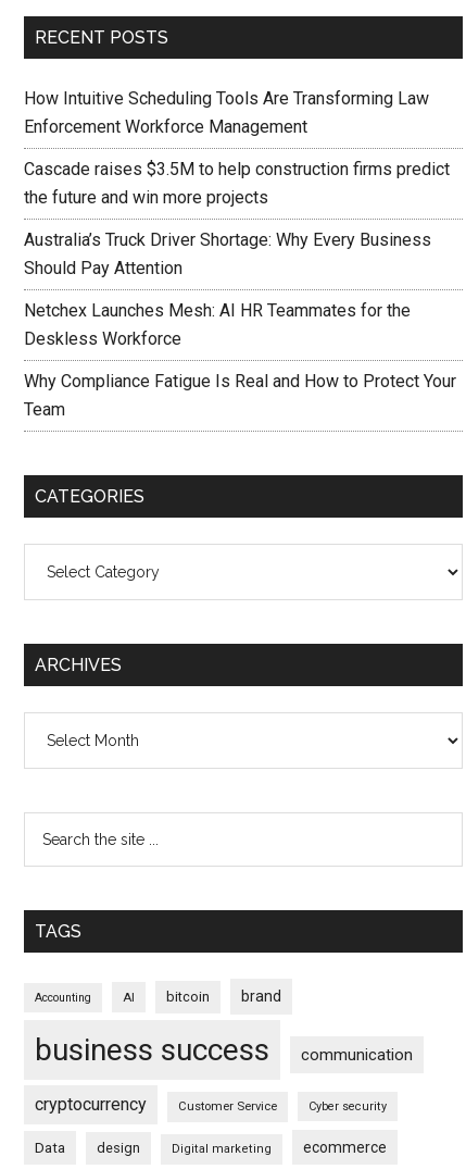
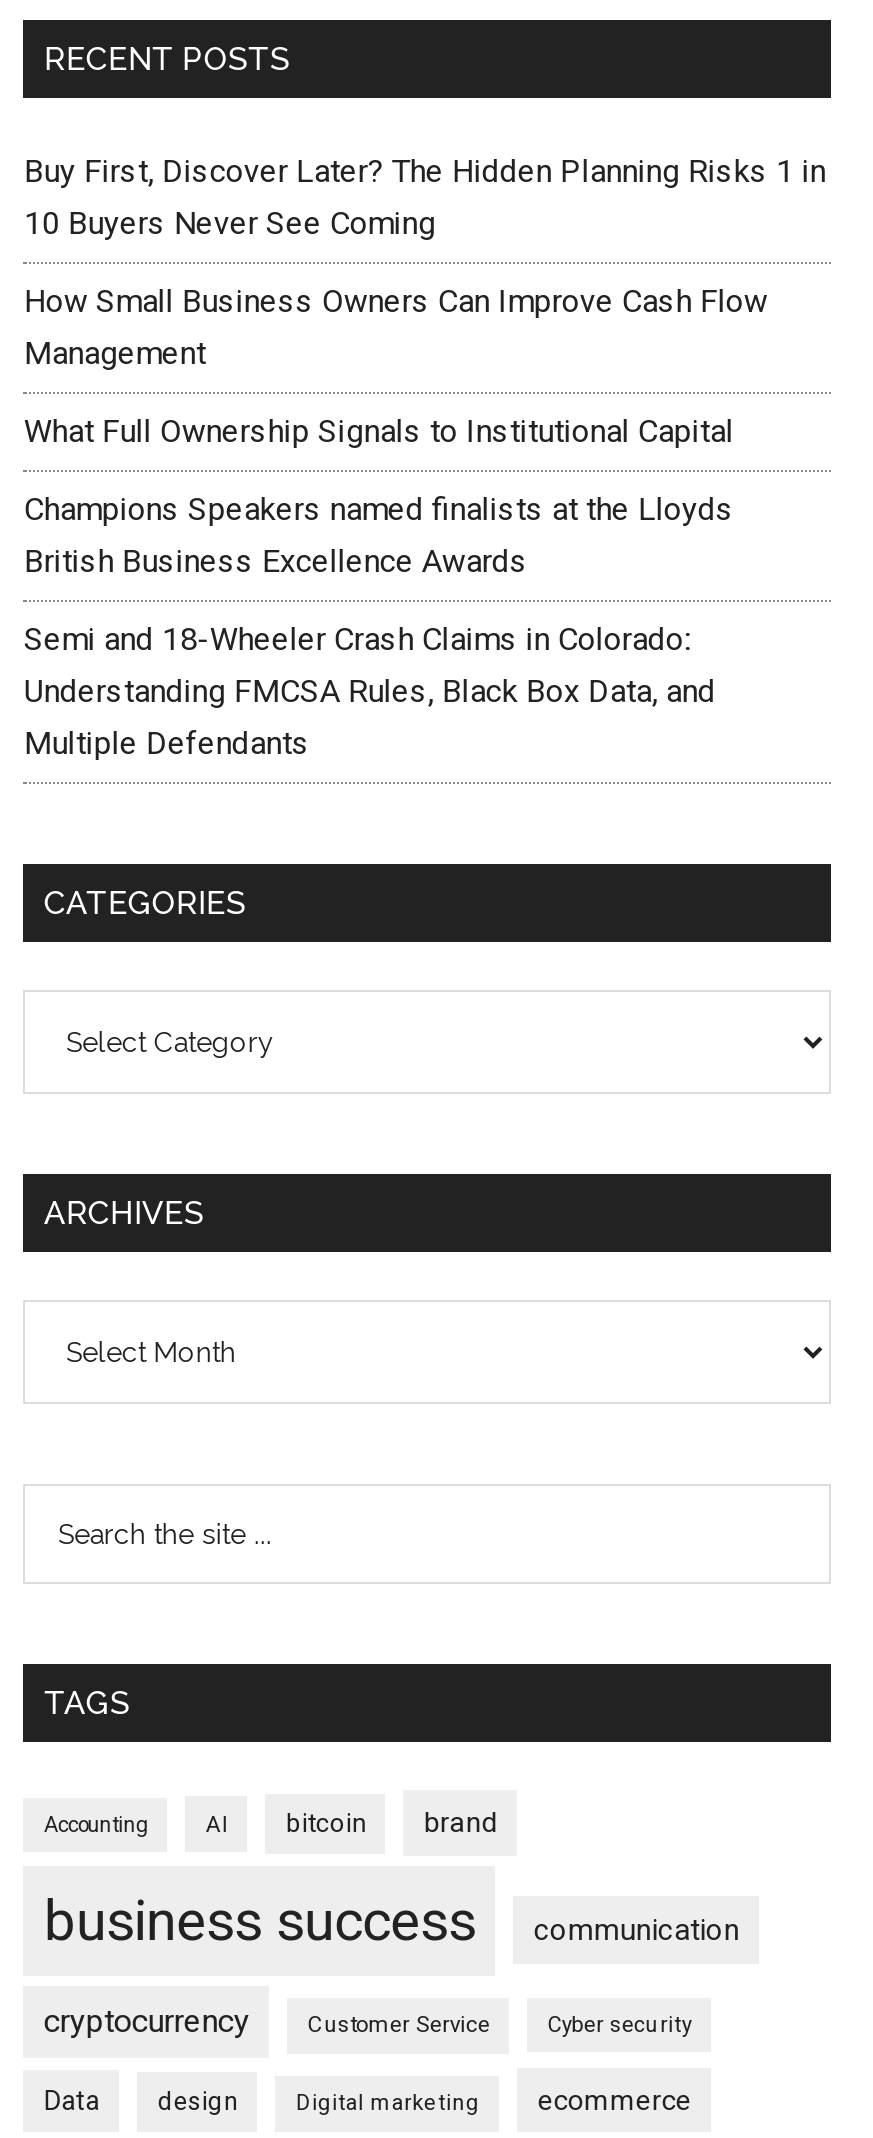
- How Intuitive Scheduling Tools Are Transforming Law
- Enforcement Workforce Management
+ Buy First, Discover Later? The Hidden Planning Risks 1 in
+ 10 Buyers Never See Coming

- Cascade raises $3.5M to help construction firms predict
- the future and win more projects
+ How Small Business Owners Can Improve Cash Flow
+ Management

- Australia’s Truck Driver Shortage: Why Every Business
- Should Pay Attention
+ What Full Ownership Signals to Institutional Capital

- Netchex Launches Mesh: AI HR Teammates for the
- Deskless Workforce
+ Champions Speakers named finalists at the Lloyds
+ British Business Excellence Awards

- Why Compliance Fatigue Is Real and How to Protect Your
- Team
+ Semi and 18-Wheeler Crash Claims in Colorado:
+ Understanding FMCSA Rules, Black Box Data, and
+ Multiple Defendants
